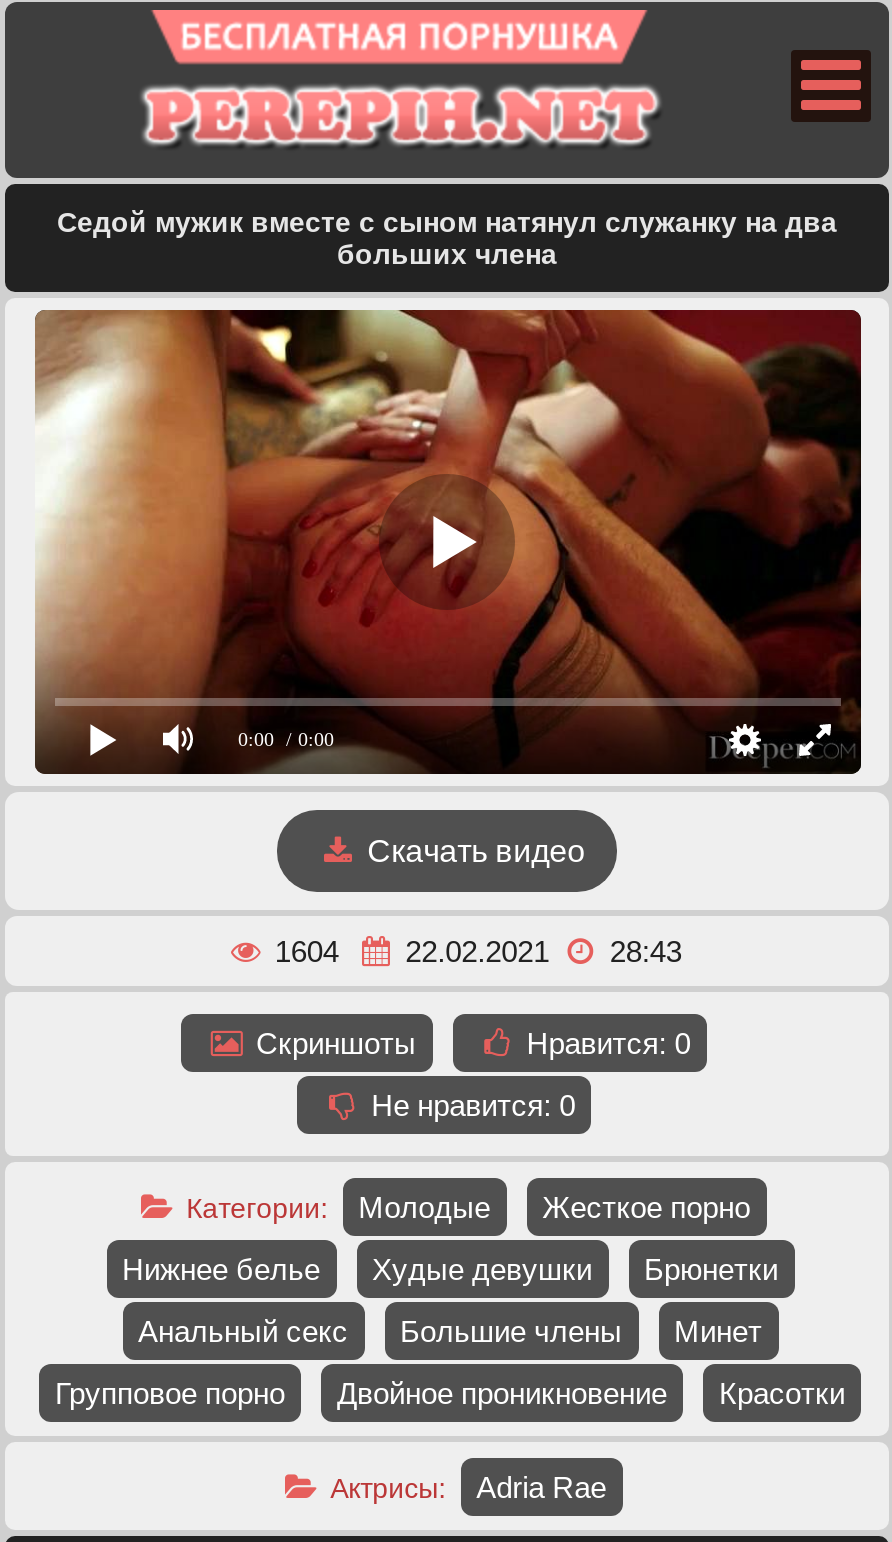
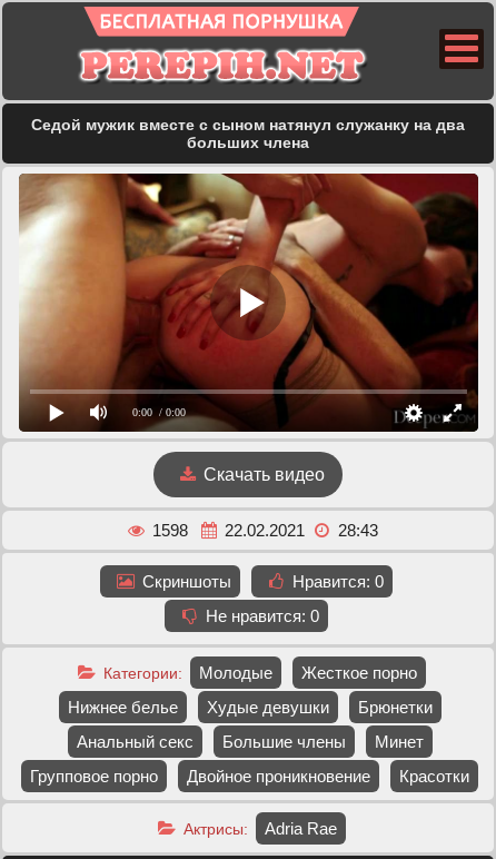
- 1604 22.02.2021 28:43
+ 1598 22.02.2021 28:43
